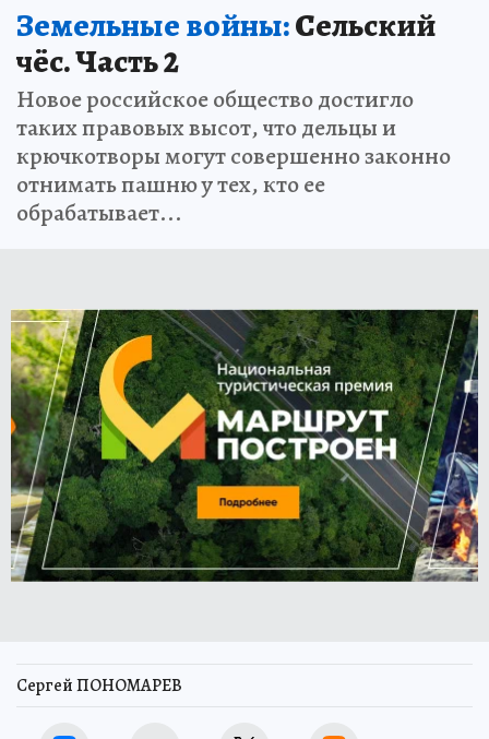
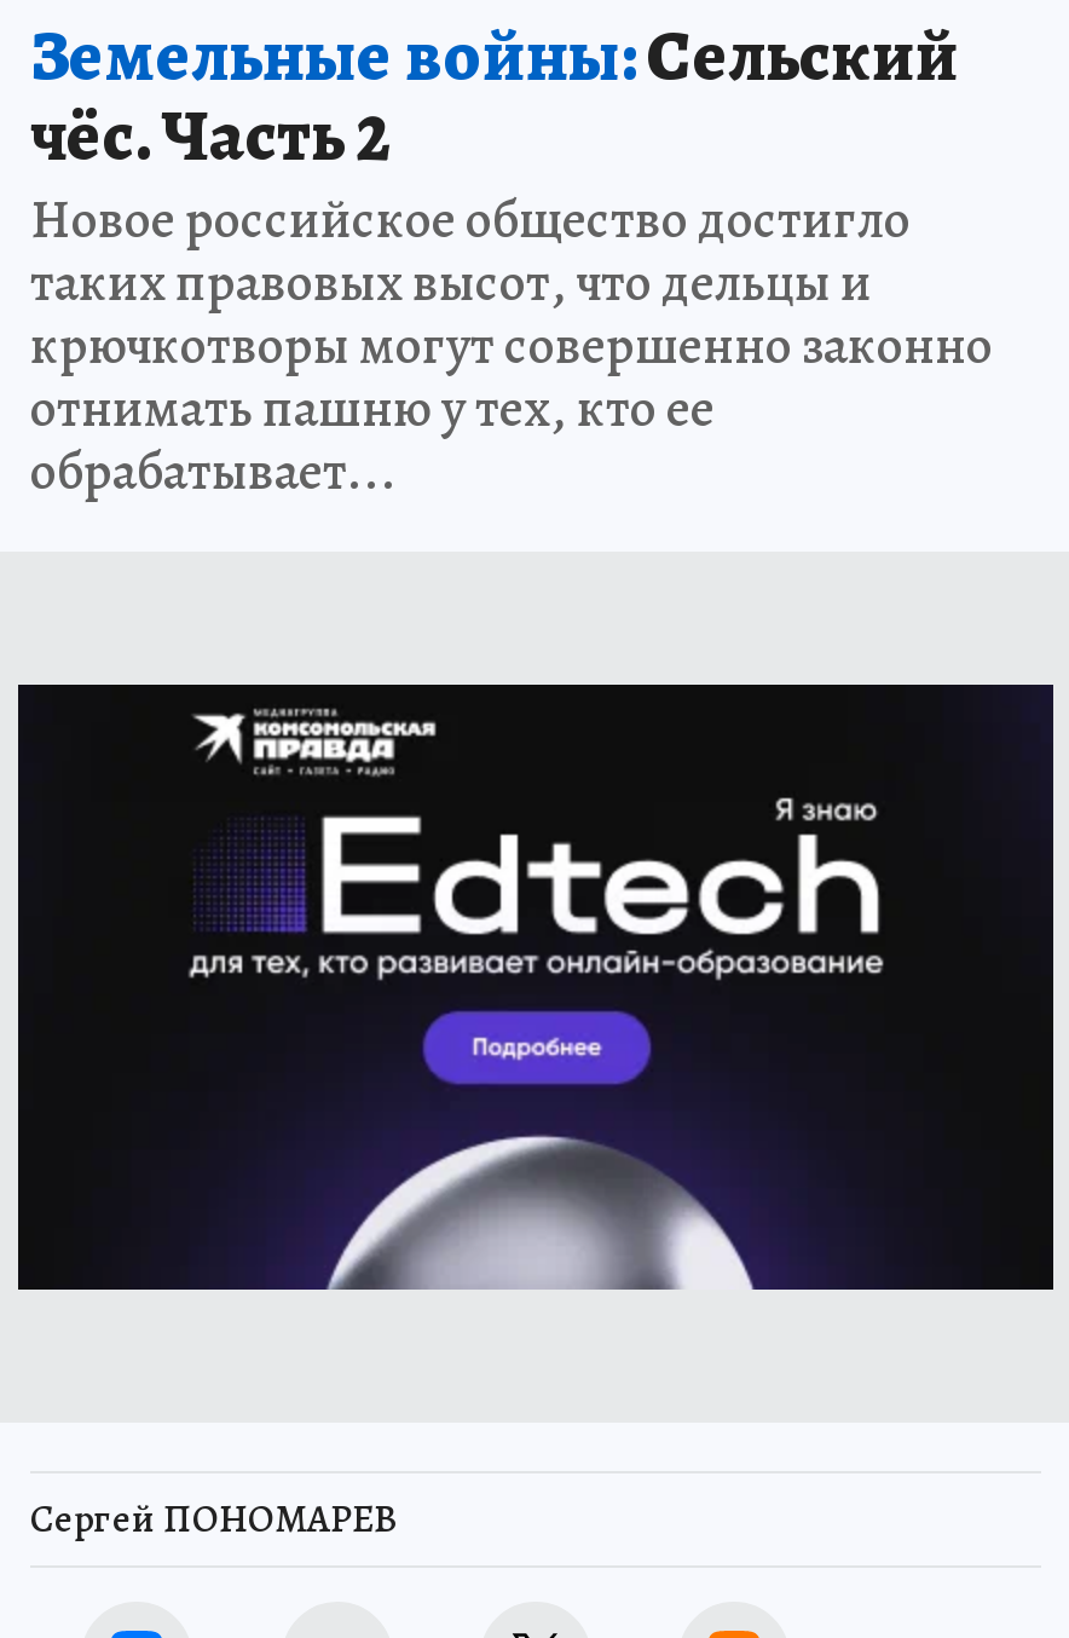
- [image]
+ [image]
